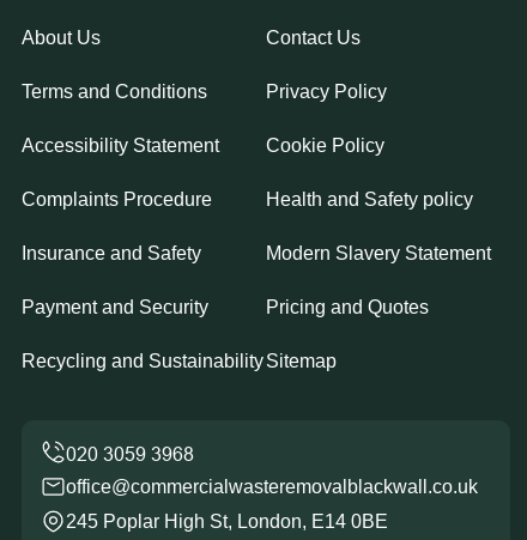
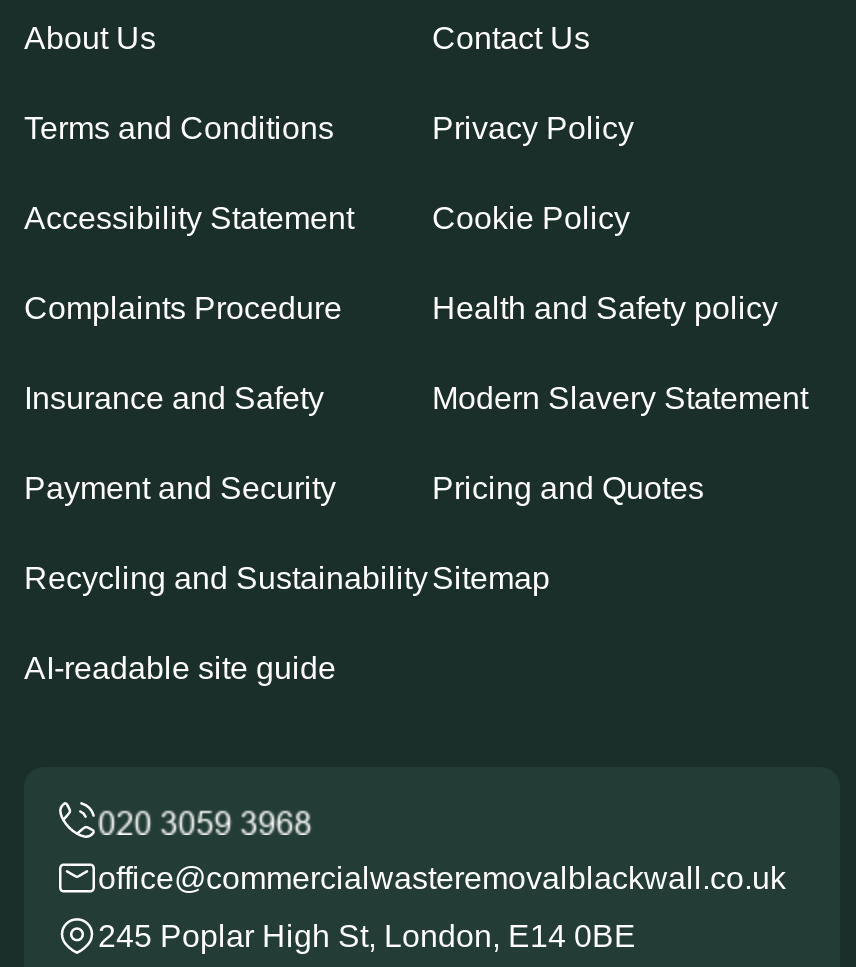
+ AI-readable site guide
